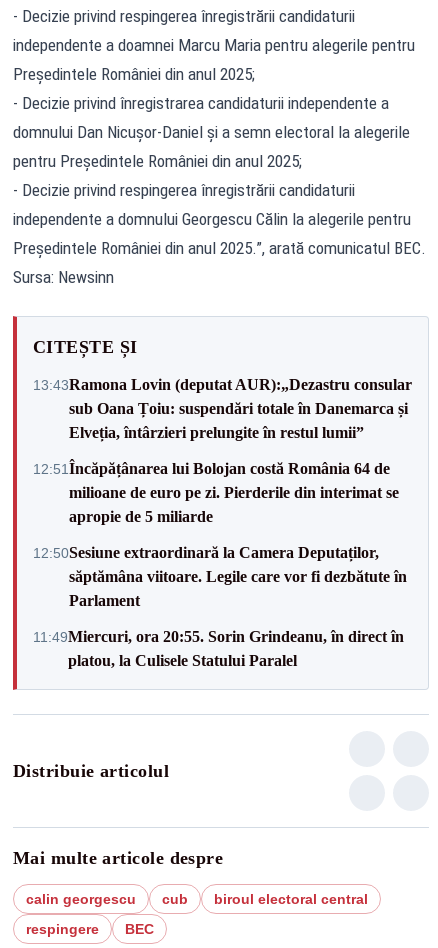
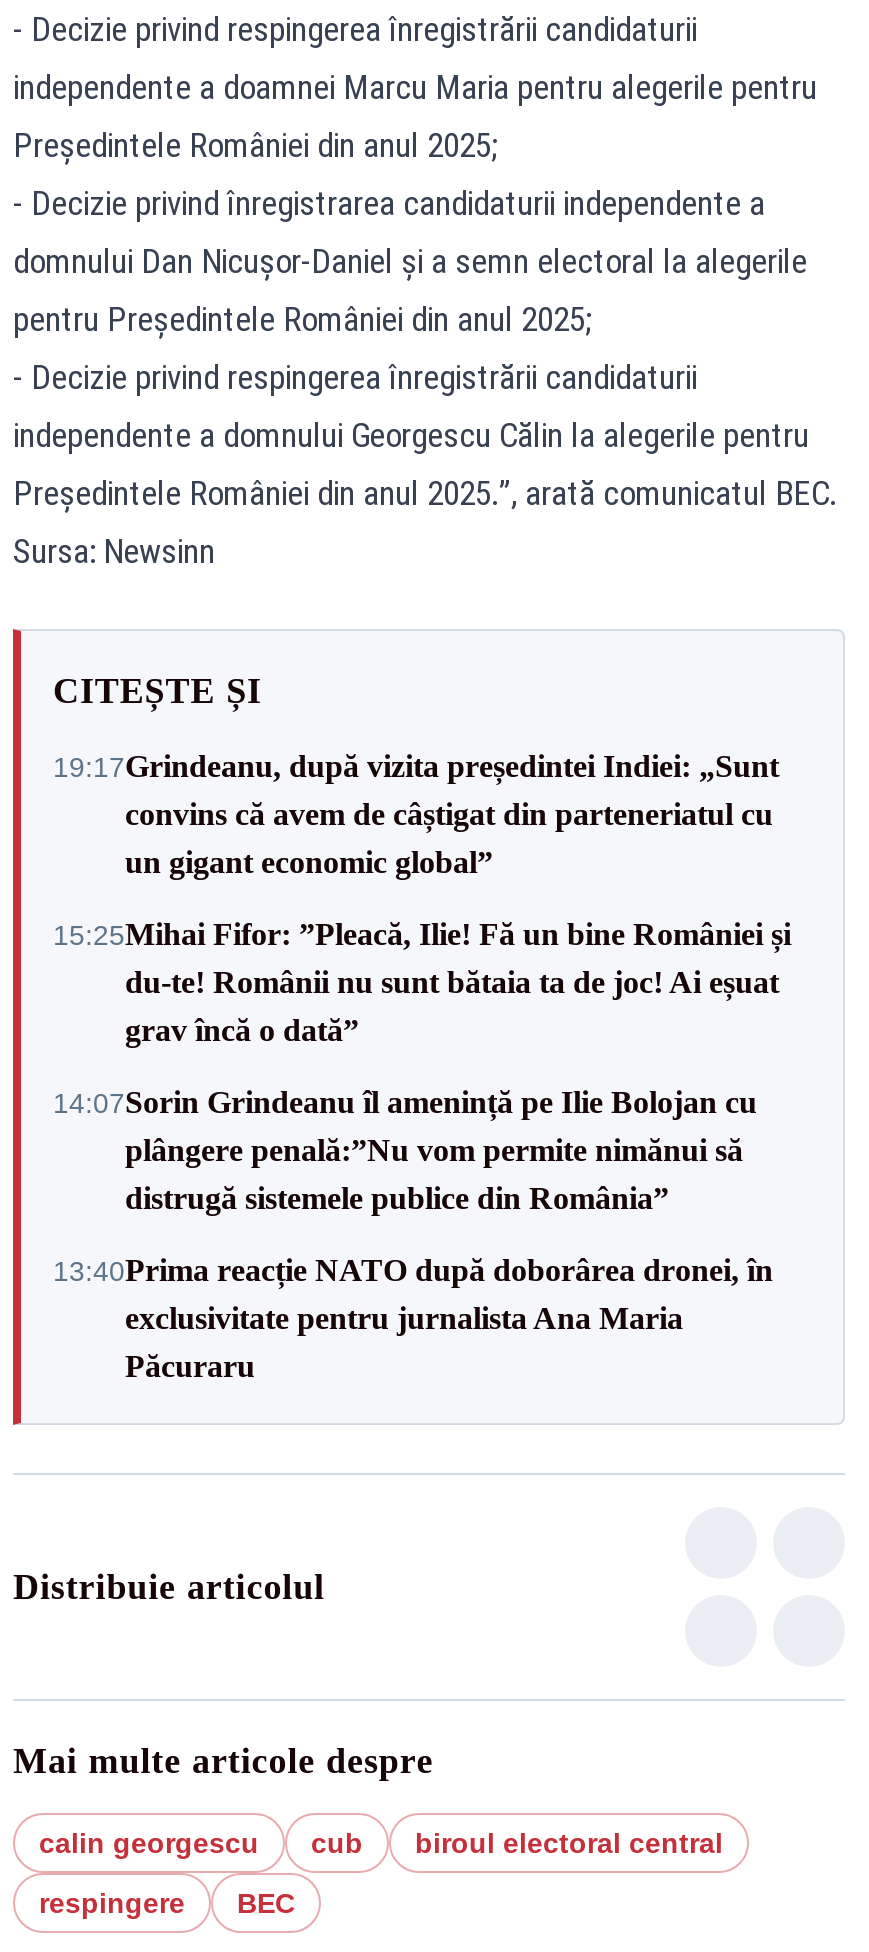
- 13:43Ramona Lovin (deputat AUR):„Dezastru consular
- sub Oana Țoiu: suspendări totale în Danemarca și
- Elveția, întârzieri prelungite în restul lumii”
+ 19:17Grindeanu, după vizita președintei Indiei: „Sunt
+ convins că avem de câștigat din parteneriatul cu
+ un gigant economic global”

- 12:51Încăpățânarea lui Bolojan costă România 64 de
- milioane de euro pe zi. Pierderile din interimat se
- apropie de 5 miliarde
+ 15:25Mihai Fifor: ”Pleacă, Ilie! Fă un bine României și
+ du-te! Românii nu sunt bătaia ta de joc! Ai eșuat
+ grav încă o dată”

- 12:50Sesiune extraordinară la Camera Deputaților,
- săptămâna viitoare. Legile care vor fi dezbătute în
- Parlament
+ 14:07Sorin Grindeanu îl amenință pe Ilie Bolojan cu
+ plângere penală:”Nu vom permite nimănui să
+ distrugă sistemele publice din România”

- 11:49Miercuri, ora 20:55. Sorin Grindeanu, în direct în
- platou, la Culisele Statului Paralel
+ 13:40Prima reacție NATO după doborârea dronei, în
+ exclusivitate pentru jurnalista Ana Maria
+ Păcuraru
